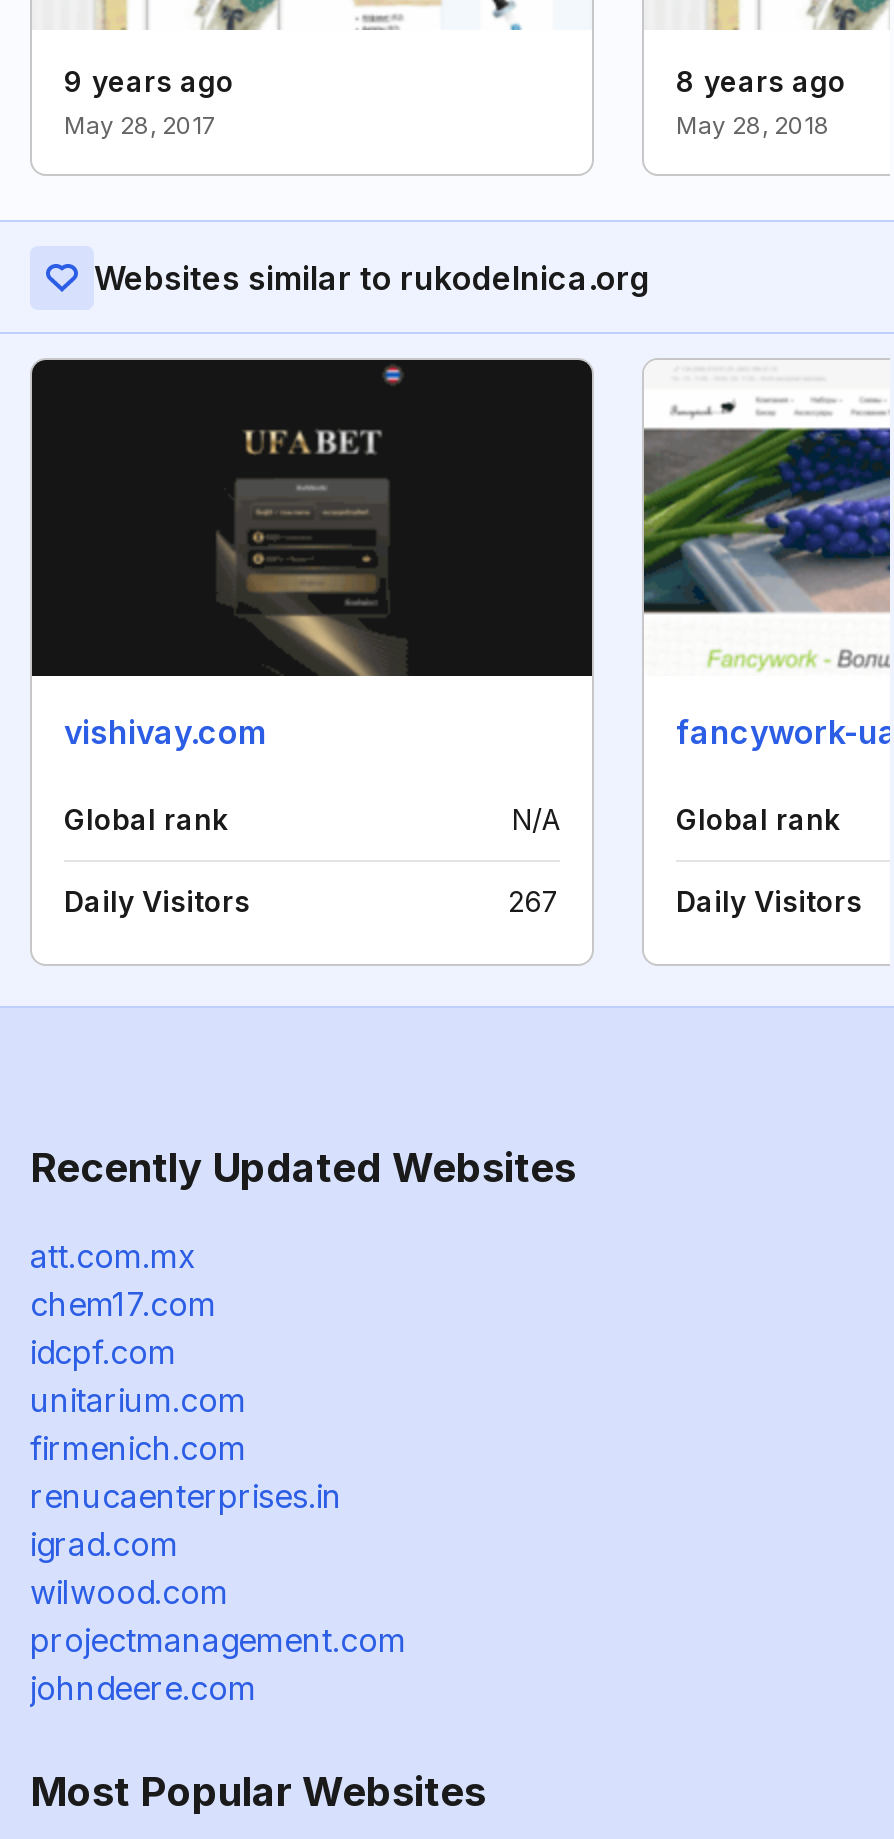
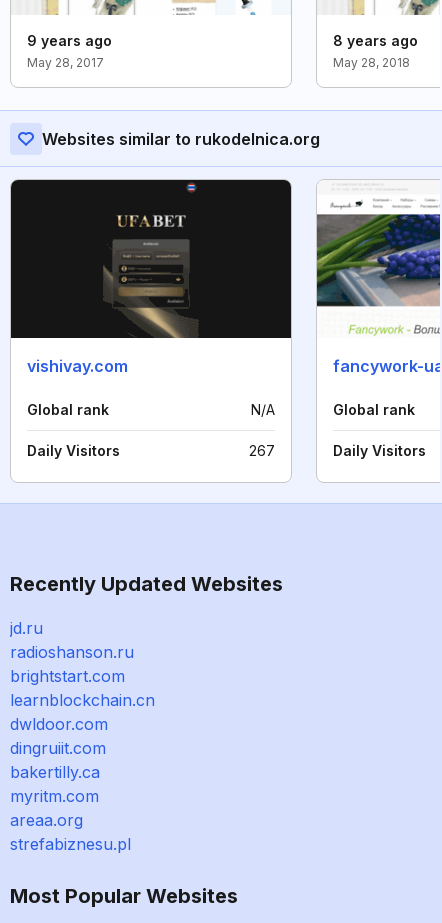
- att.com.mx
- chem17.com
- idcpf.com
- unitarium.com
- firmenich.com
- renucaenterprises.in
- igrad.com
- wilwood.com
- projectmanagement.com
- johndeere.com
+ jd.ru
+ radioshanson.ru
+ brightstart.com
+ learnblockchain.cn
+ dwldoor.com
+ dingruiit.com
+ bakertilly.ca
+ myritm.com
+ areaa.org
+ strefabiznesu.pl
